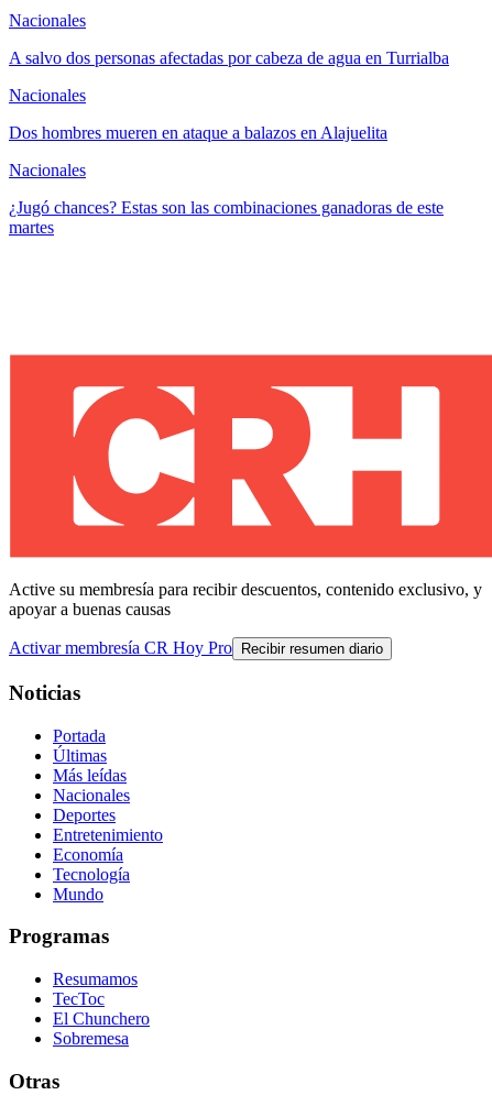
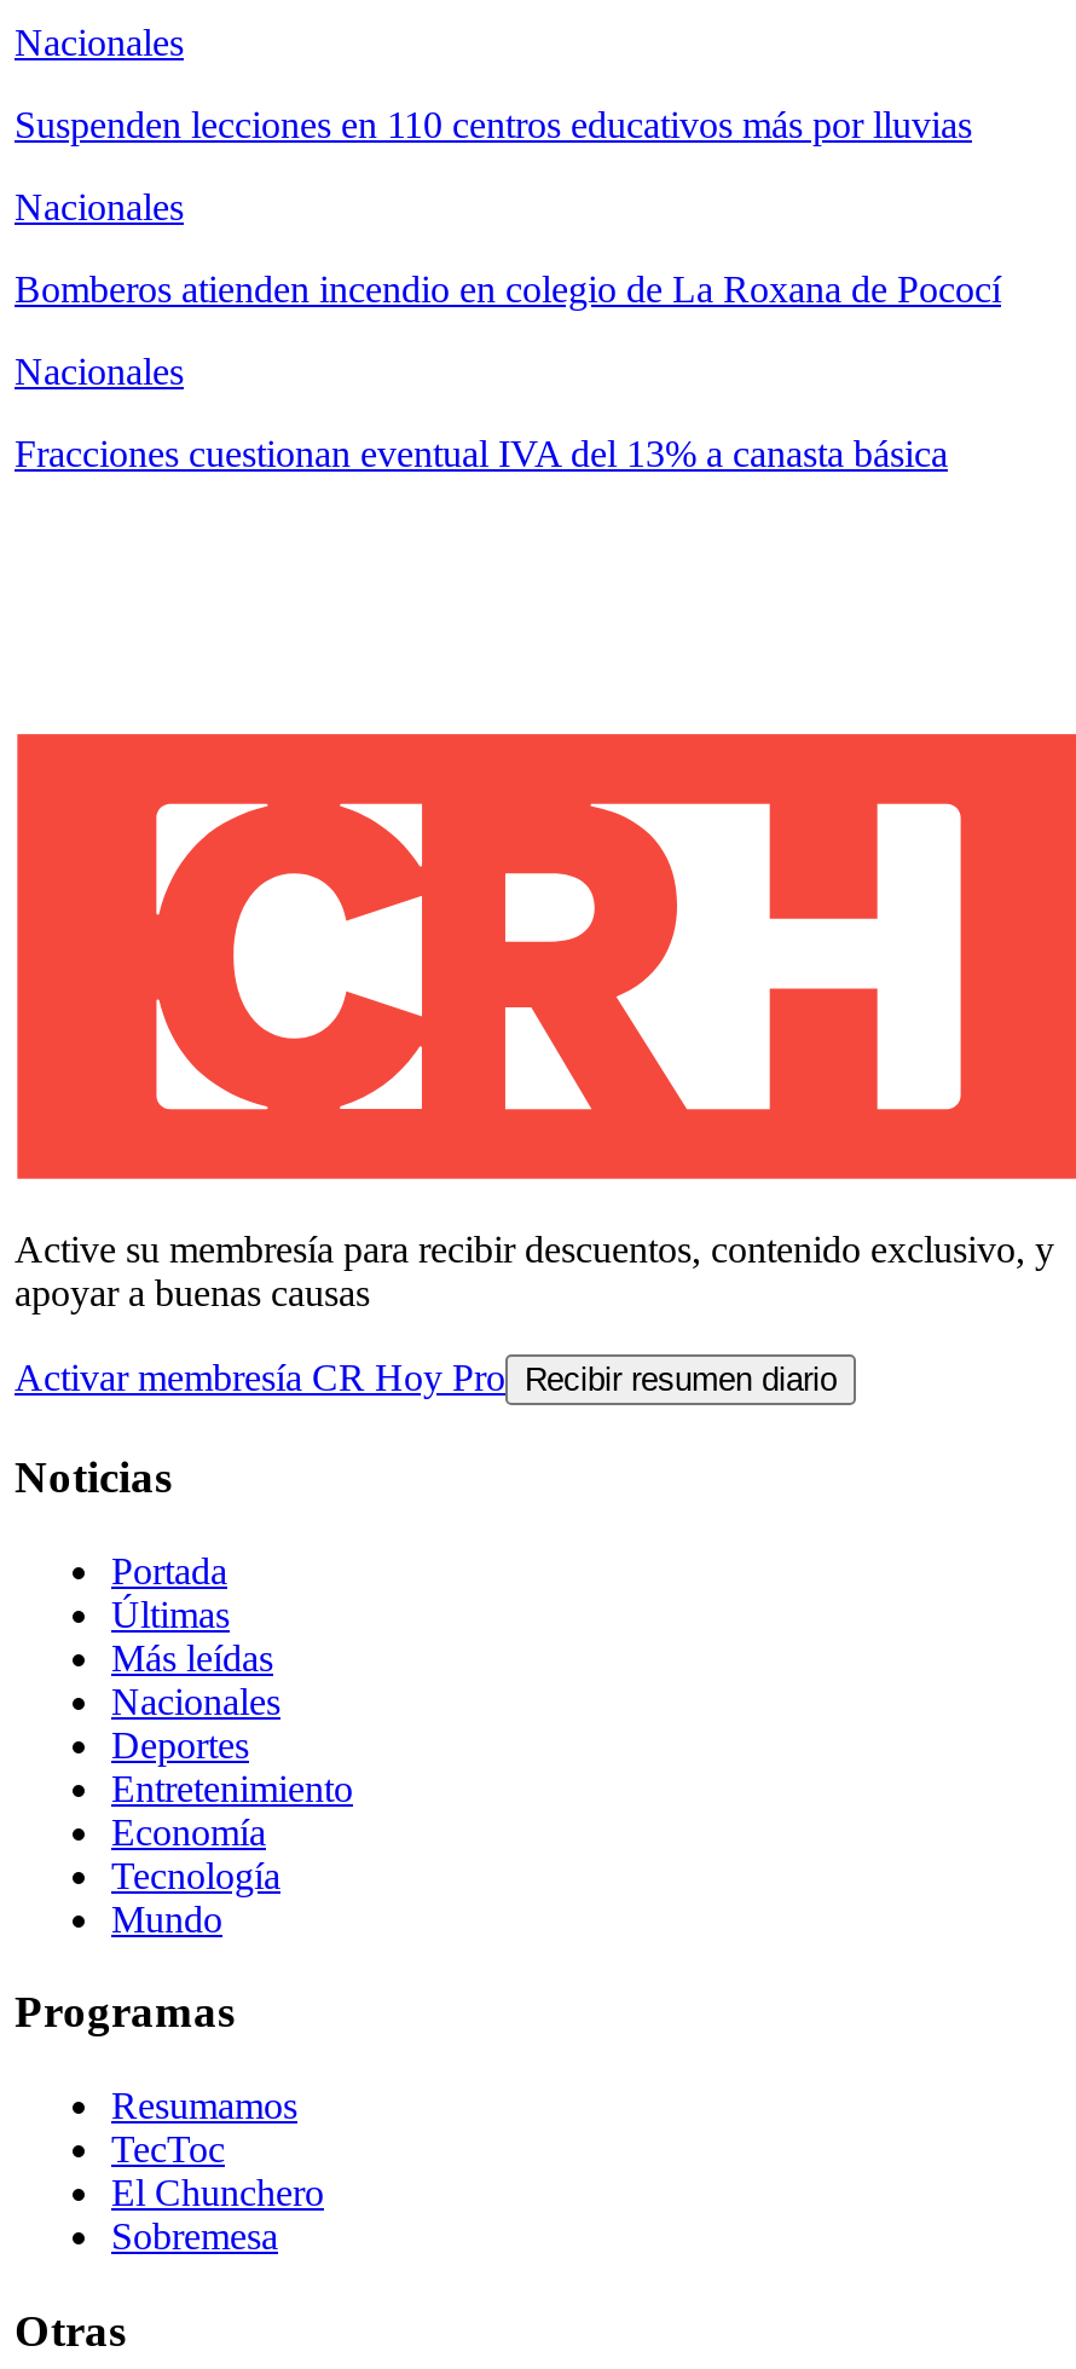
- A salvo dos personas afectadas por cabeza de agua en Turrialba
+ Suspenden lecciones en 110 centros educativos más por lluvias

- Dos hombres mueren en ataque a balazos en Alajuelita
+ Bomberos atienden incendio en colegio de La Roxana de Pococí

- ¿Jugó chances? Estas son las combinaciones ganadoras de este
- martes
+ Fracciones cuestionan eventual IVA del 13% a canasta básica
